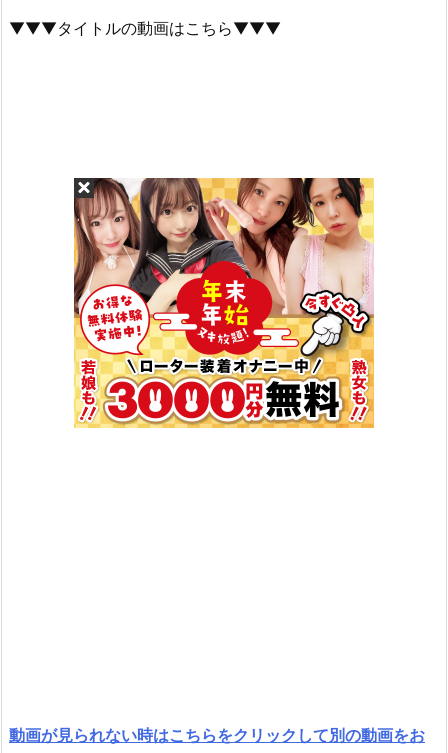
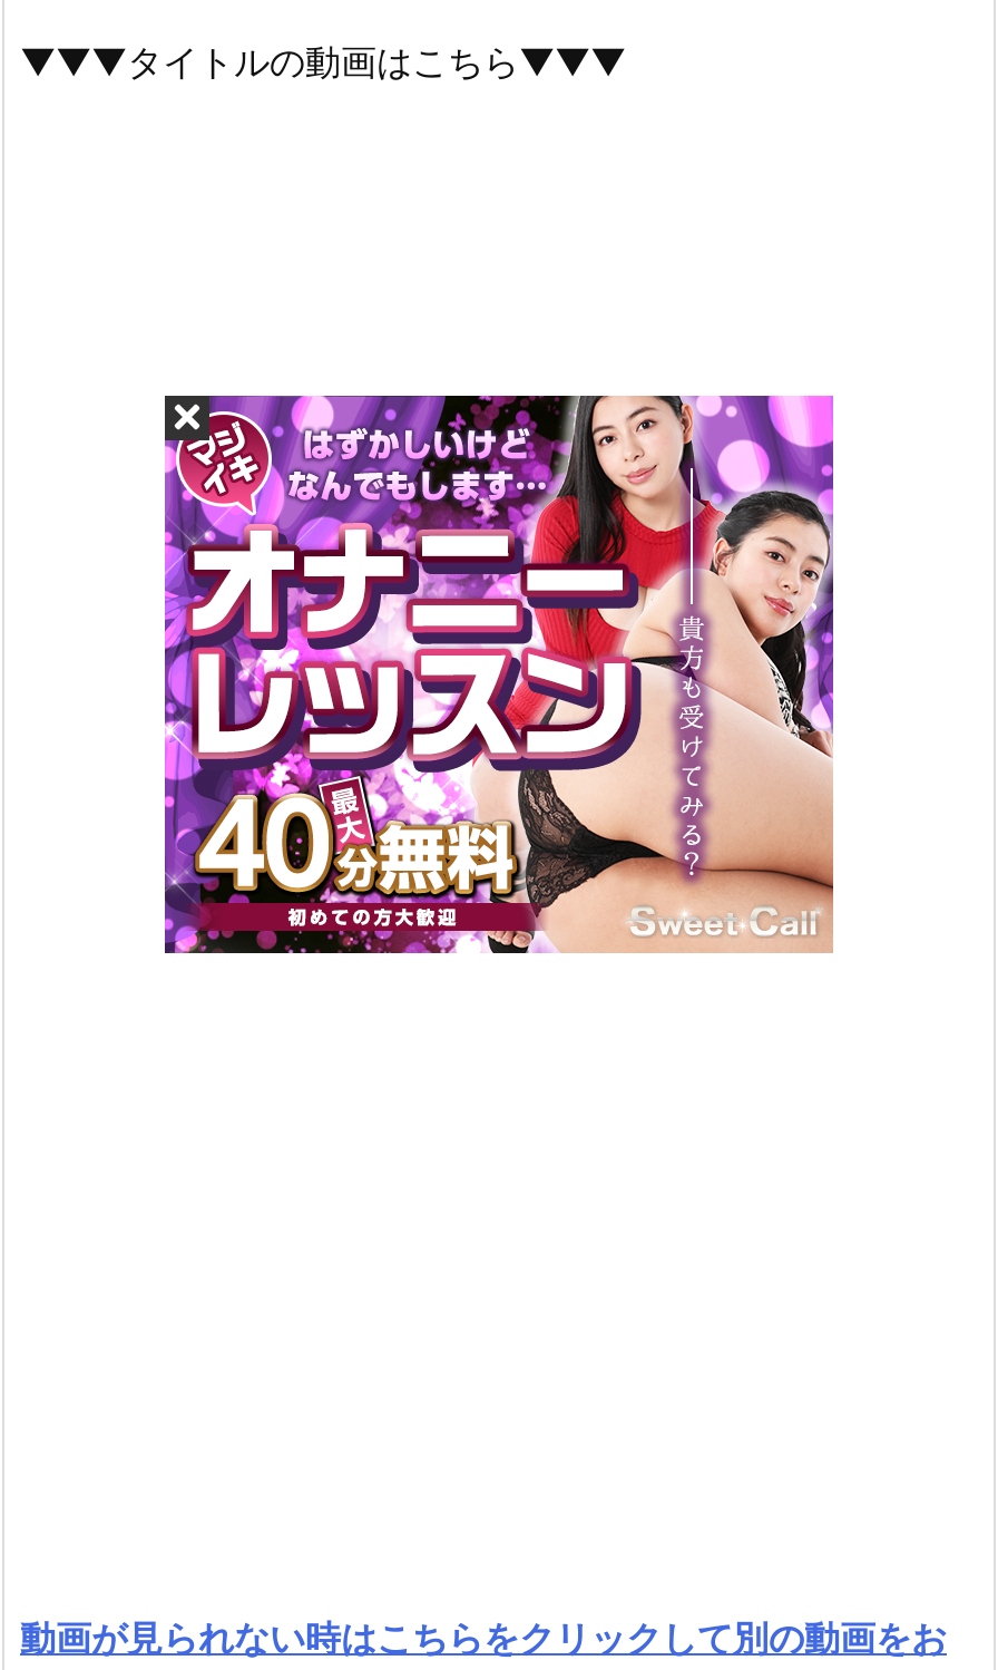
- [image]
+ [image]
